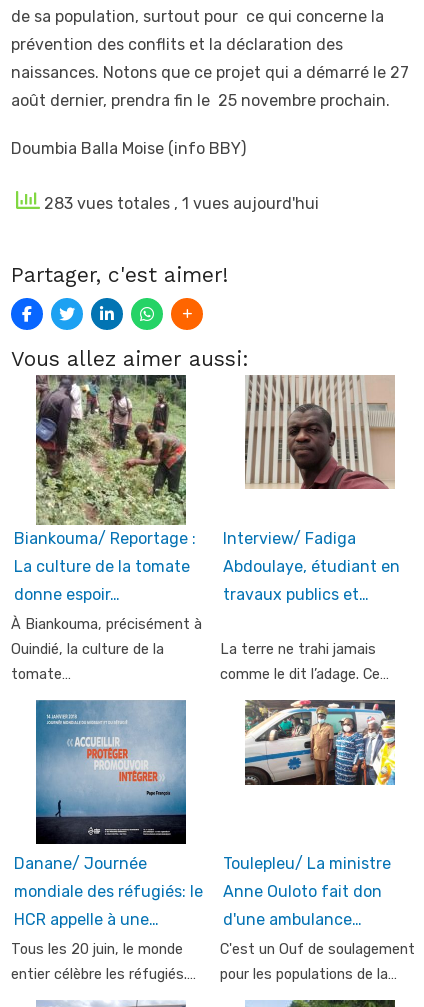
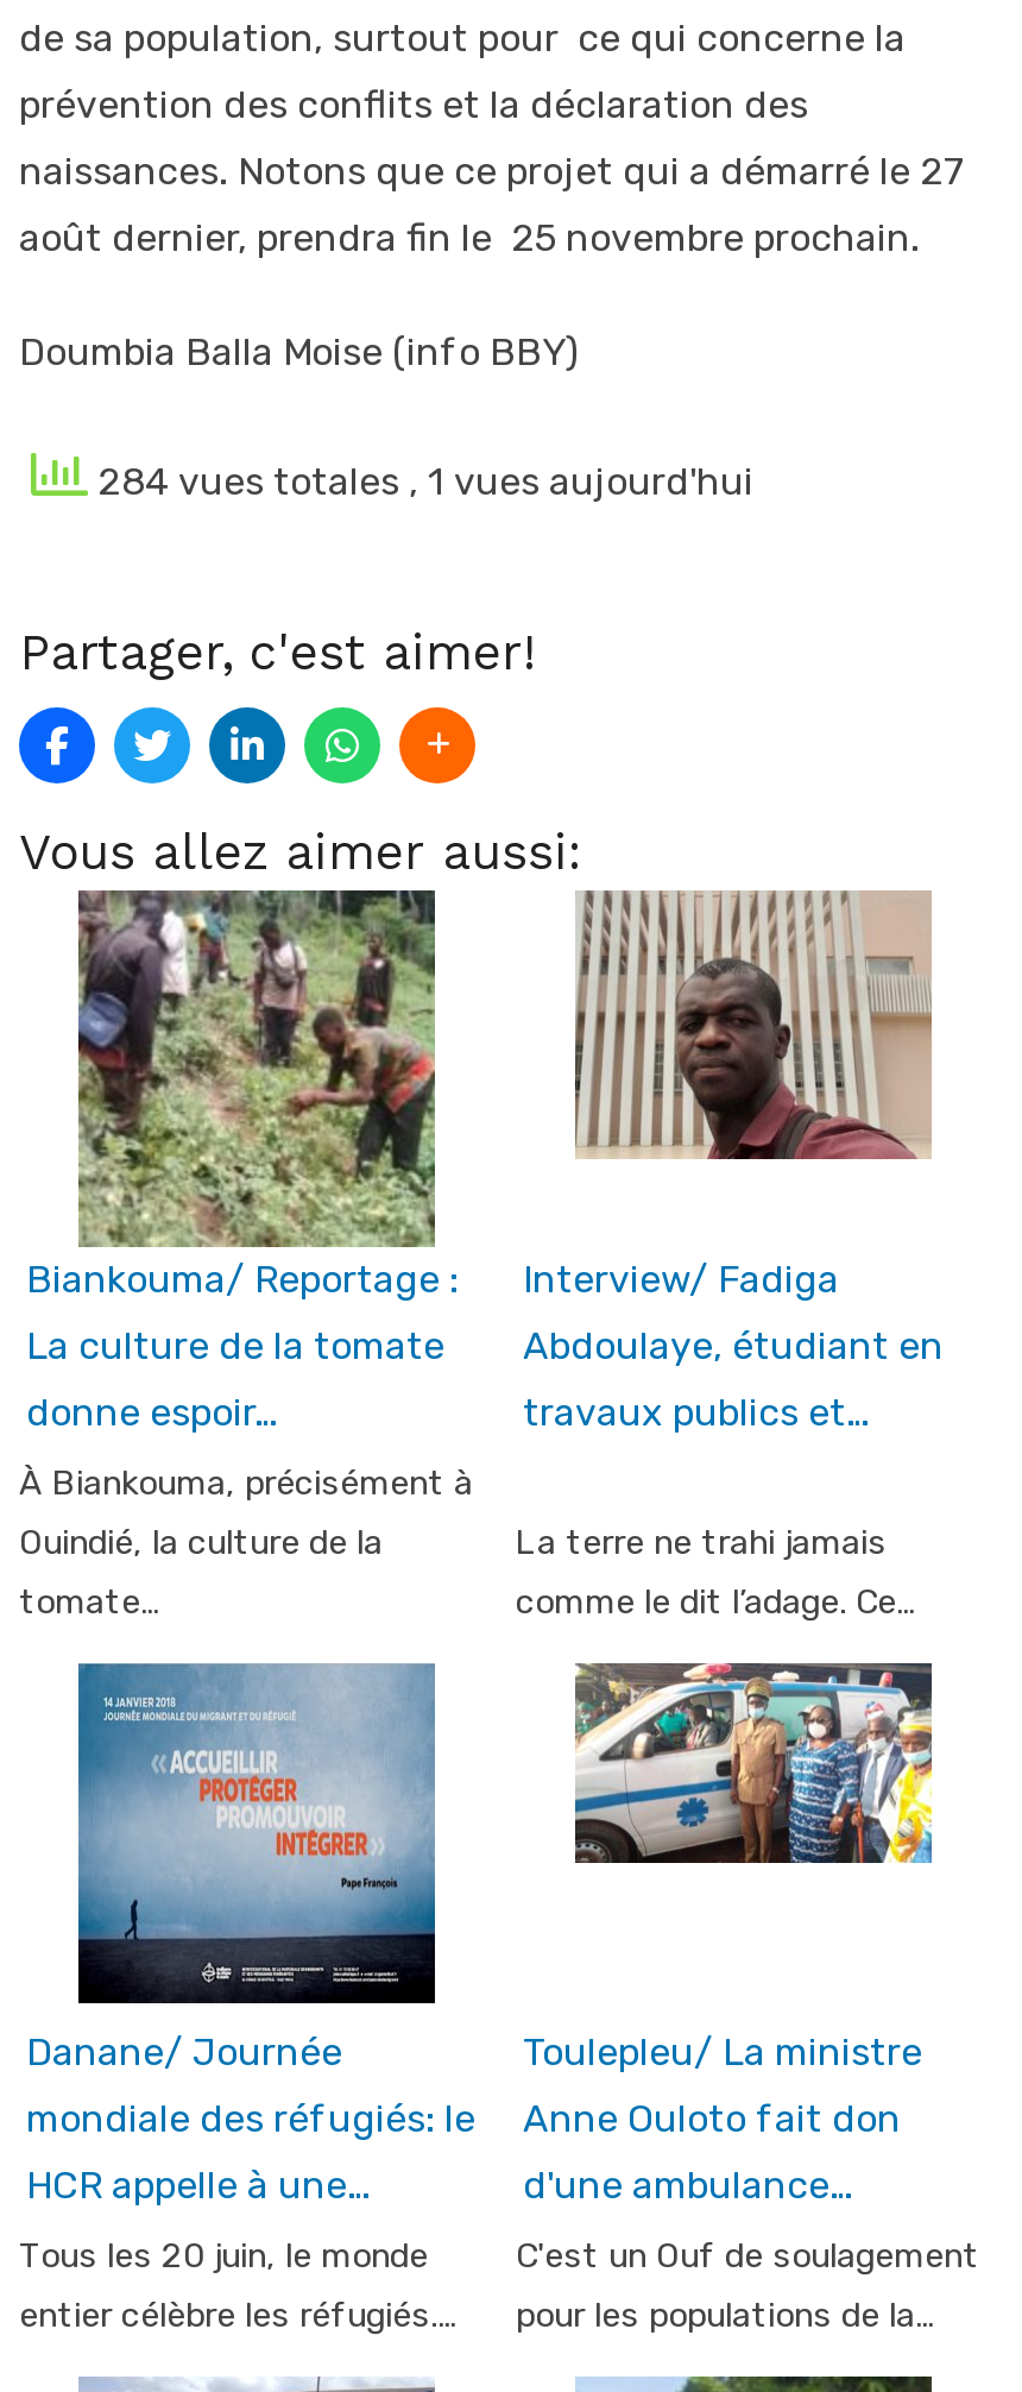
- 283 vues totales, 1 vues aujourd'hui
+ 284 vues totales, 1 vues aujourd'hui
